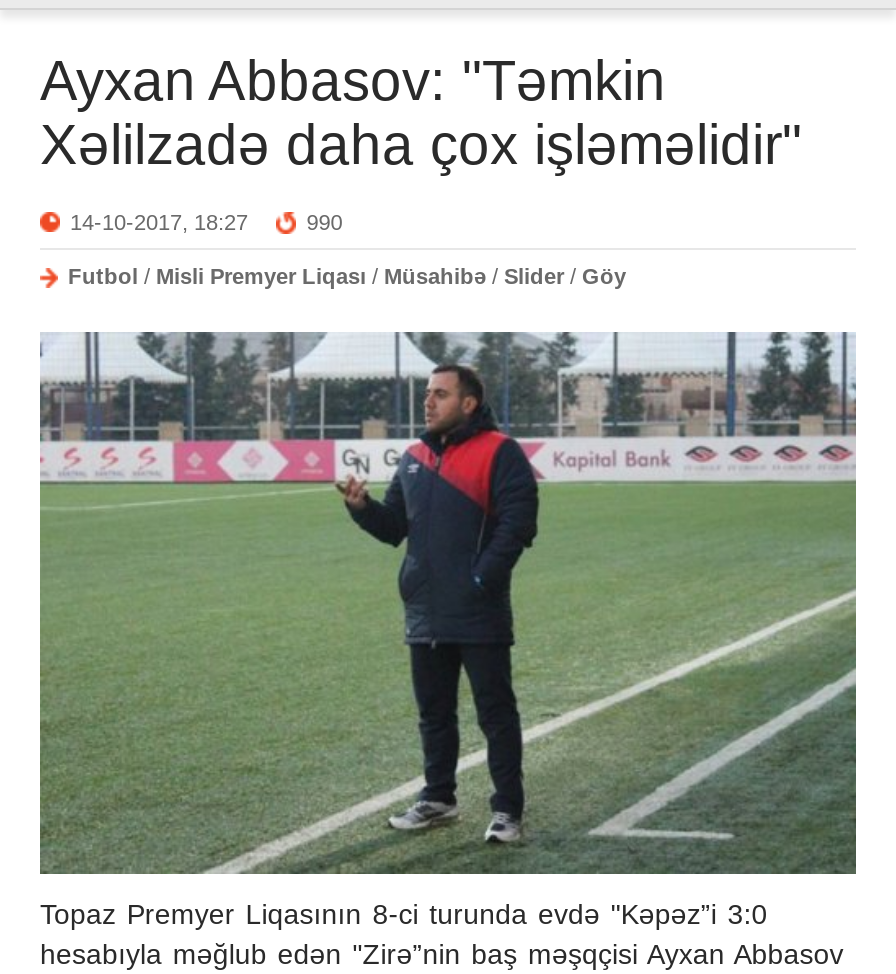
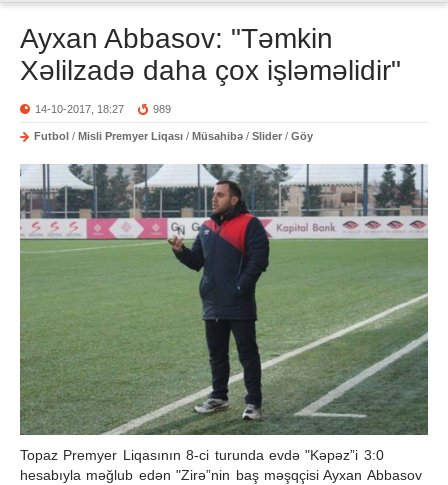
- 990
+ 989
